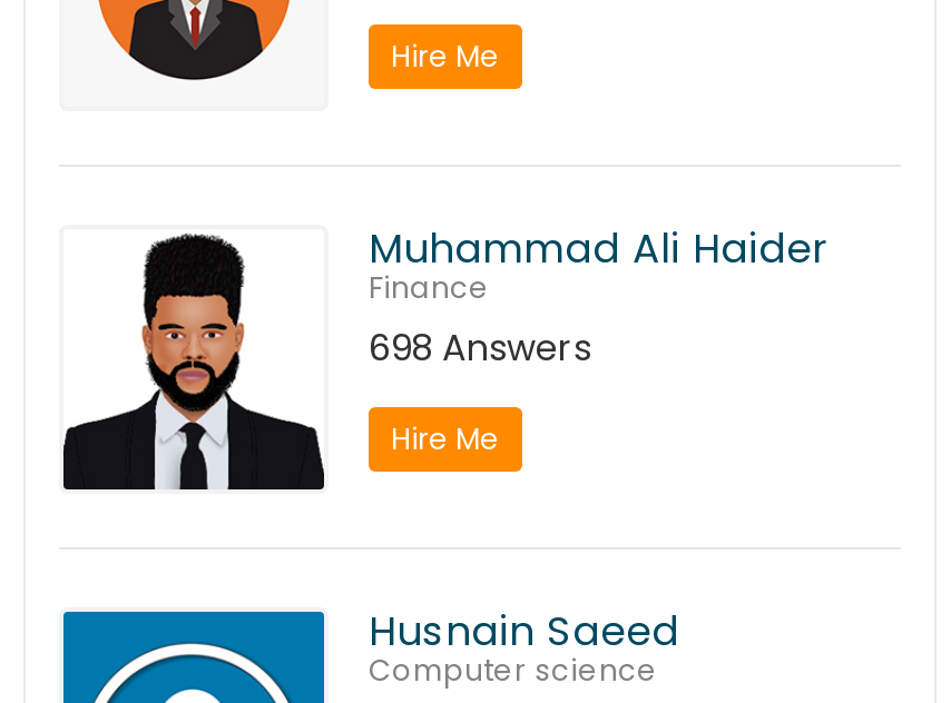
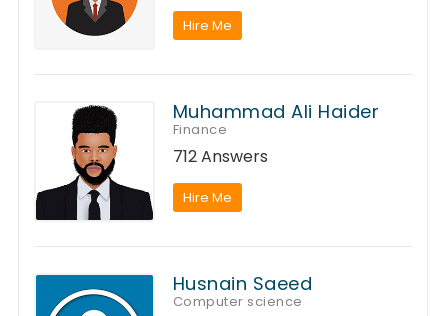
- 698 Answers
+ 712 Answers
